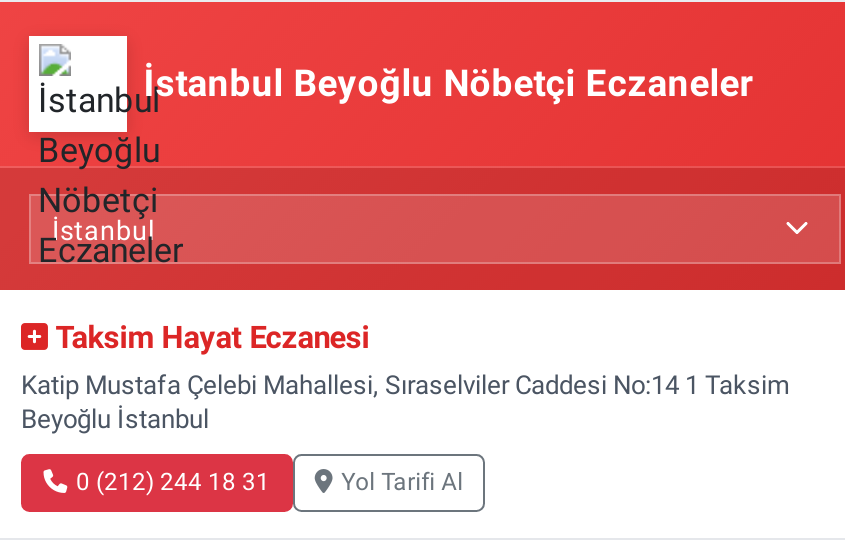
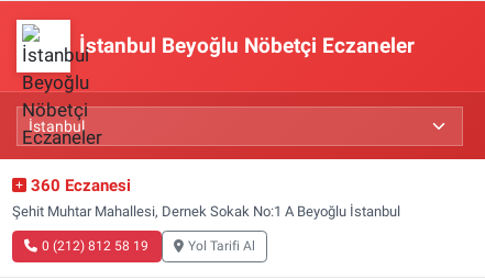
- Taksim Hayat Eczanesi
- Katip Mustafa Çelebi Mahallesi, Sıraselviler Caddesi No:14 1 Taksim
- Beyoğlu İstanbul
+ 360 Eczanesi
+ Şehit Muhtar Mahallesi, Dernek Sokak No:1 A Beyoğlu İstanbul

- 0 (212) 244 18 31
+ 0 (212) 812 58 19
